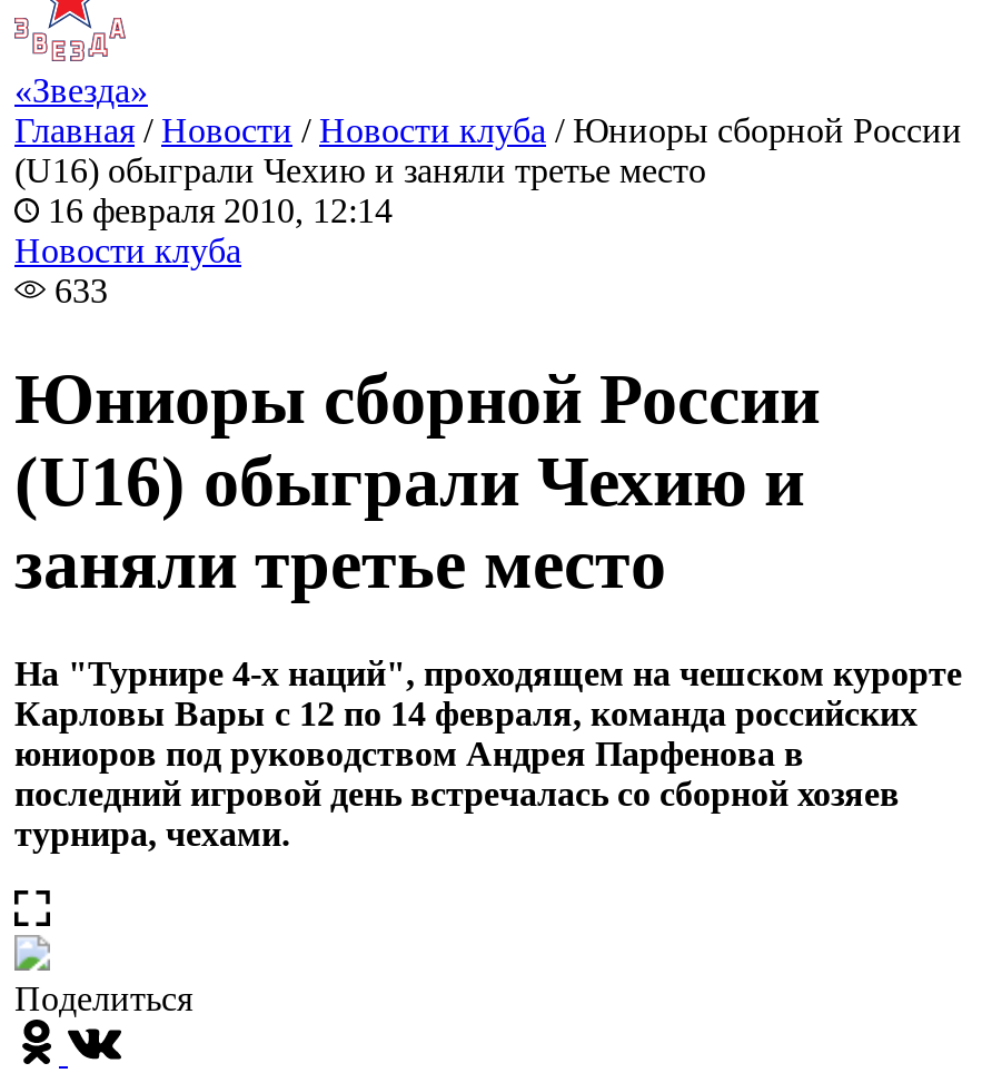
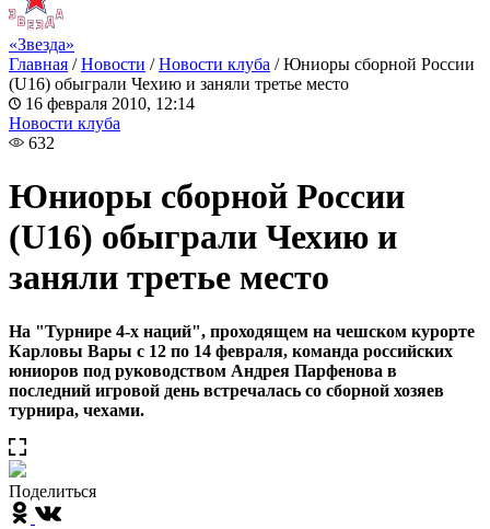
- 633
+ 632
